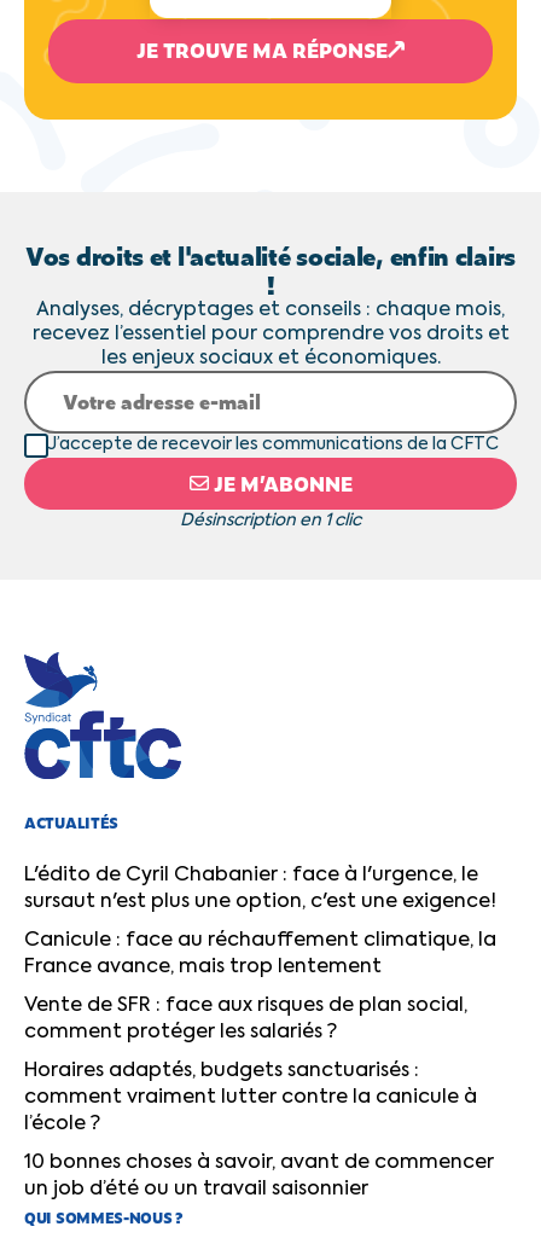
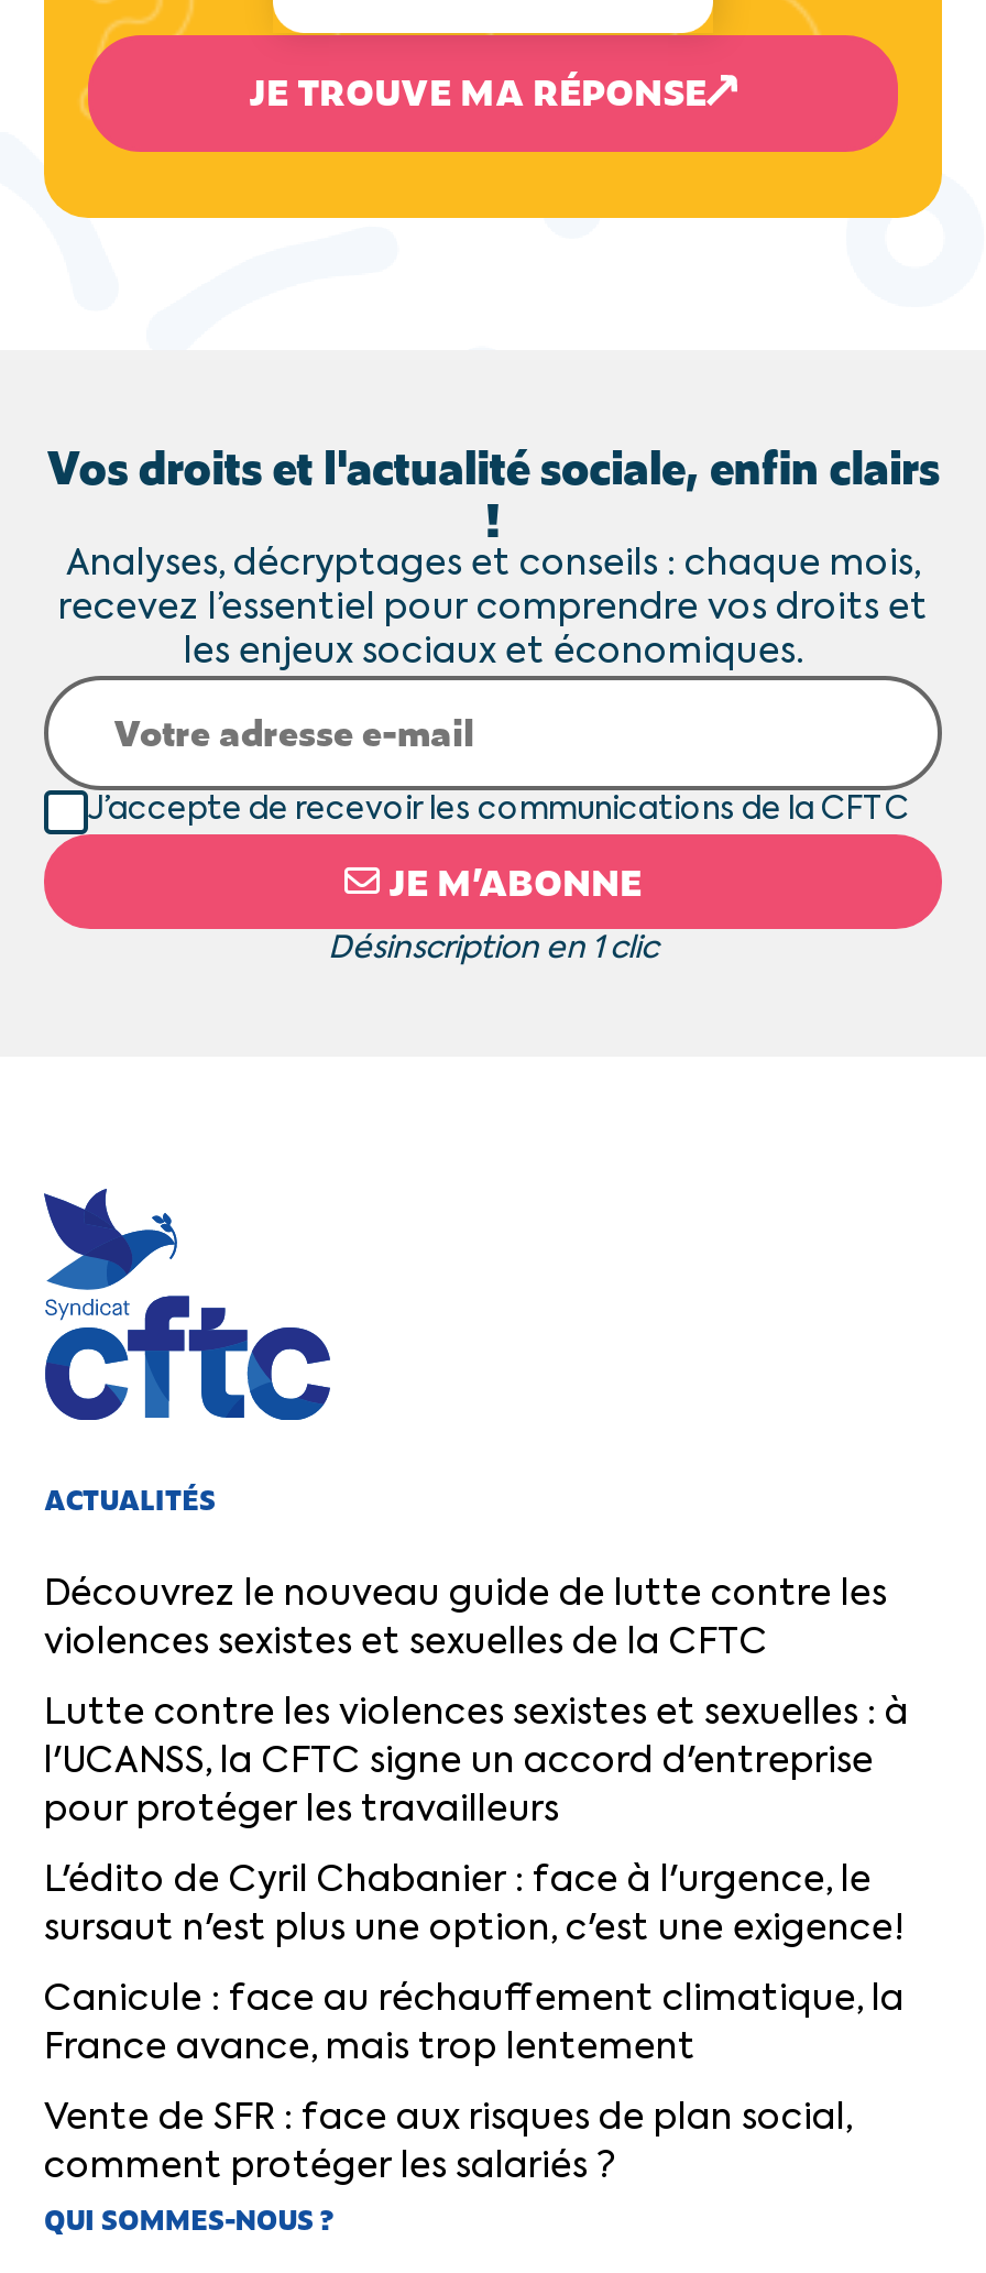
+ Découvrez le nouveau guide de lutte contre les
+ violences sexistes et sexuelles de la CFTC
+ Lutte contre les violences sexistes et sexuelles : à
+ l'UCANSS, la CFTC signe un accord d'entreprise
+ pour protéger les travailleurs

moved down: L'édito de Cyril Chabanier : face à l'urgence, le | sursaut n'est plus une option, c'est une exigence! | Canicule : face au réchauffement climatique, la | France avance, mais trop lentement | Vente de SFR : face aux risques de plan social, | comment protéger les salariés ?

- Horaires adaptés, budgets sanctuarisés :
- comment vraiment lutter contre la canicule à
- l’école ?
- 10 bonnes choses à savoir, avant de commencer
- un job d’été ou un travail saisonnier
